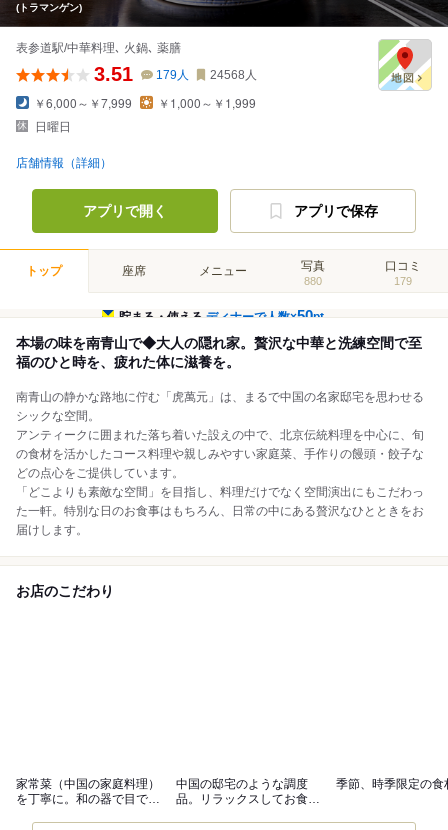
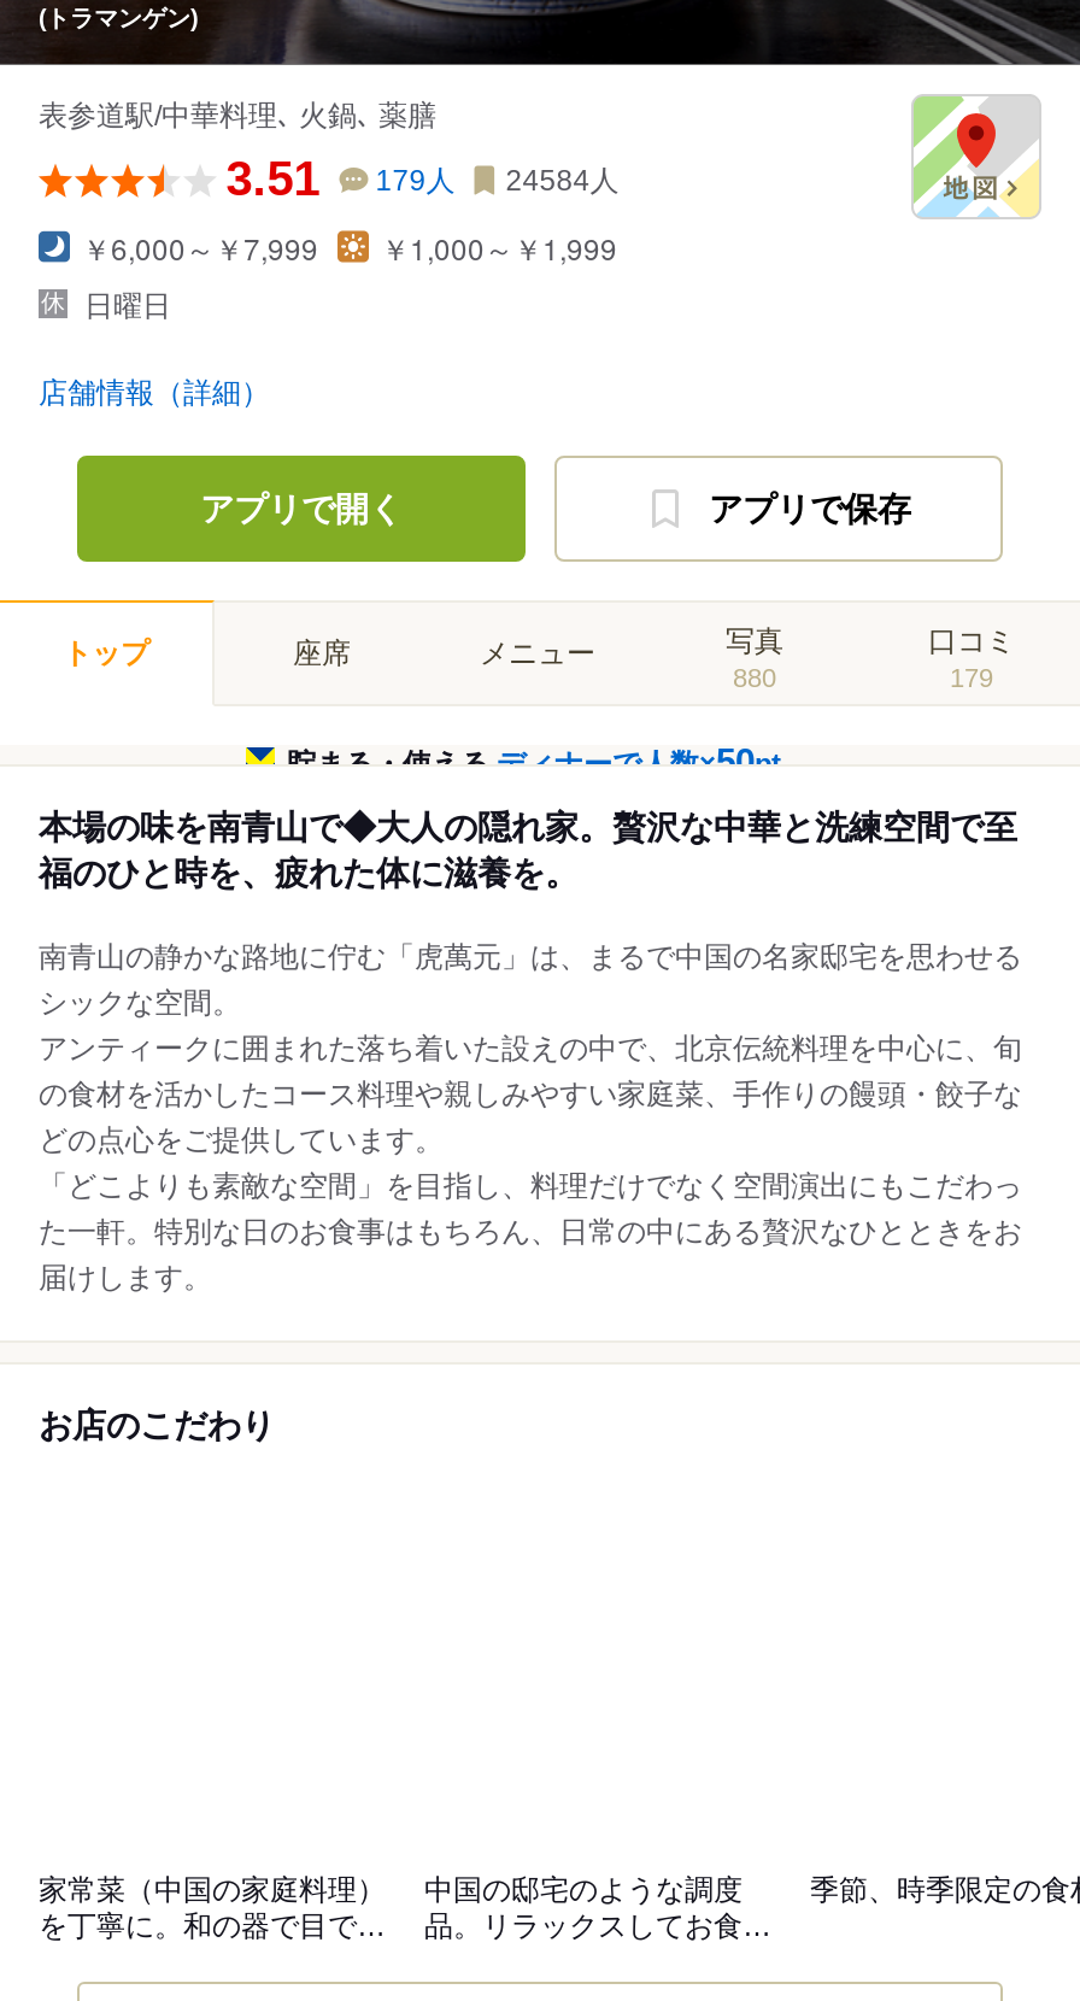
- 3.51 179人 24568人
+ 3.51 179人 24584人
